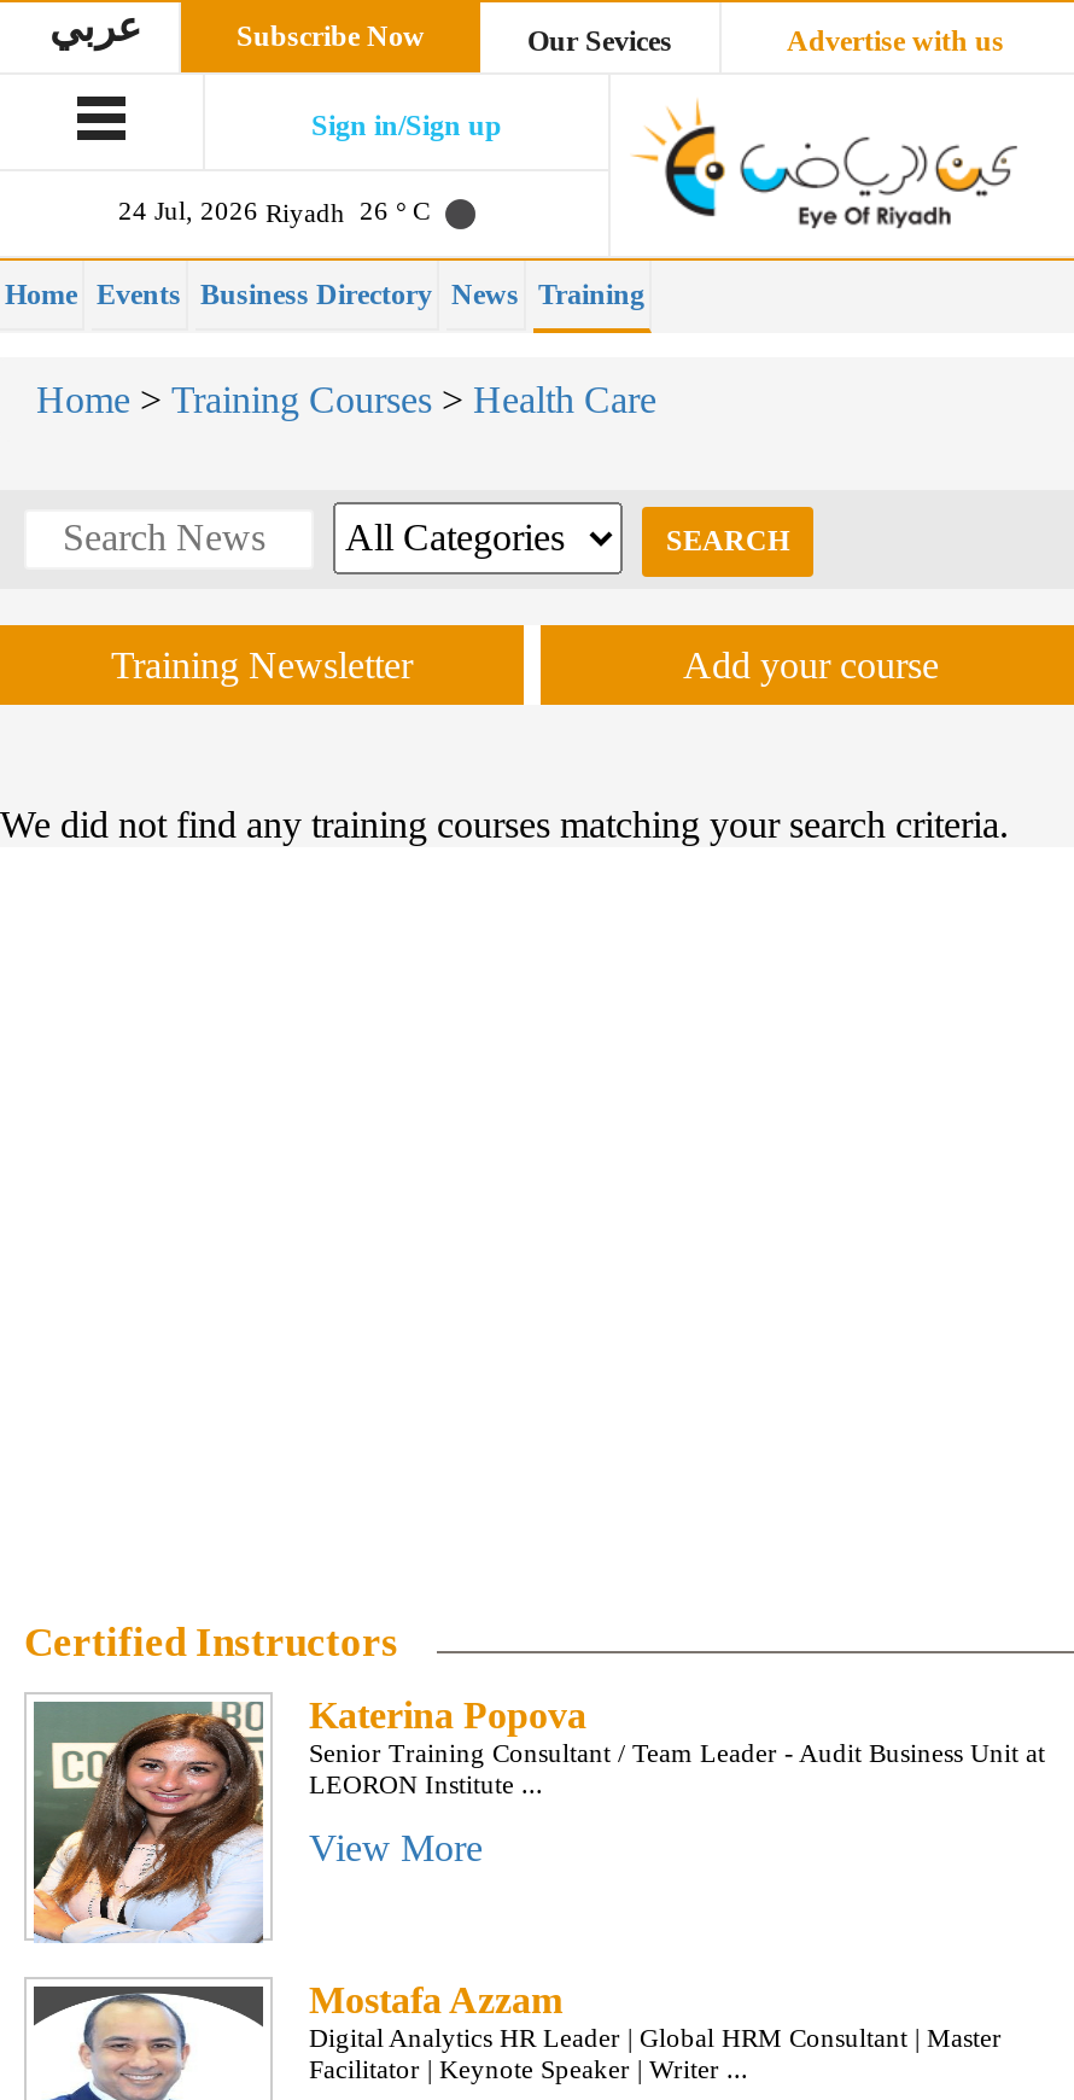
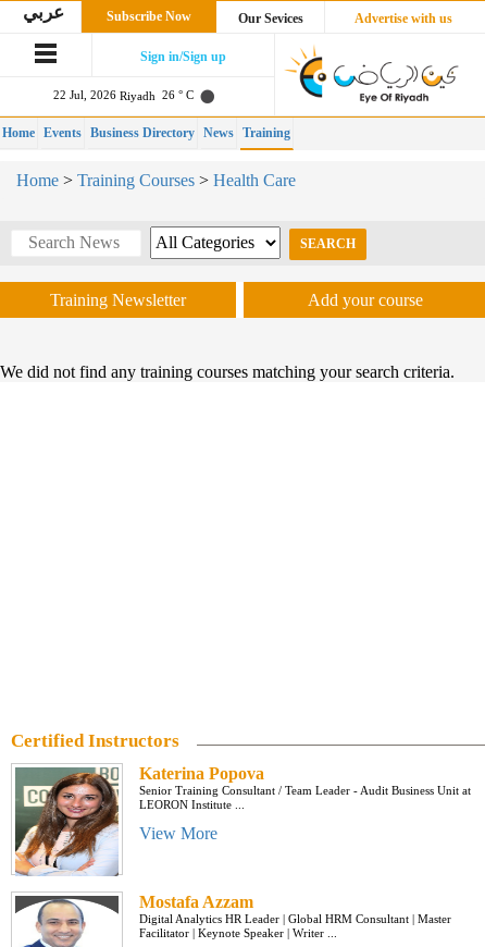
- 24 Jul, 2026 Riyadh 26 ° C
+ 22 Jul, 2026 Riyadh 26 ° C
